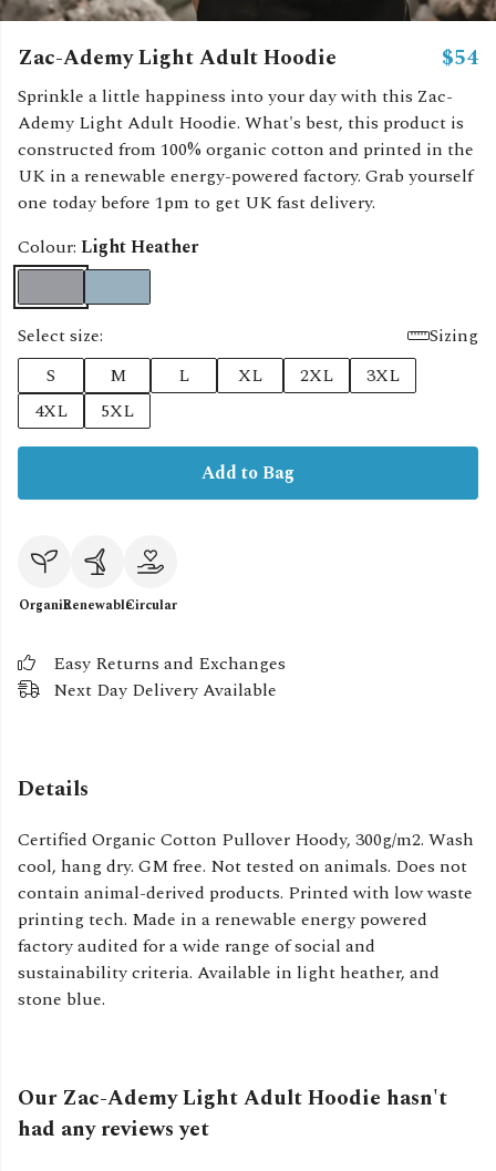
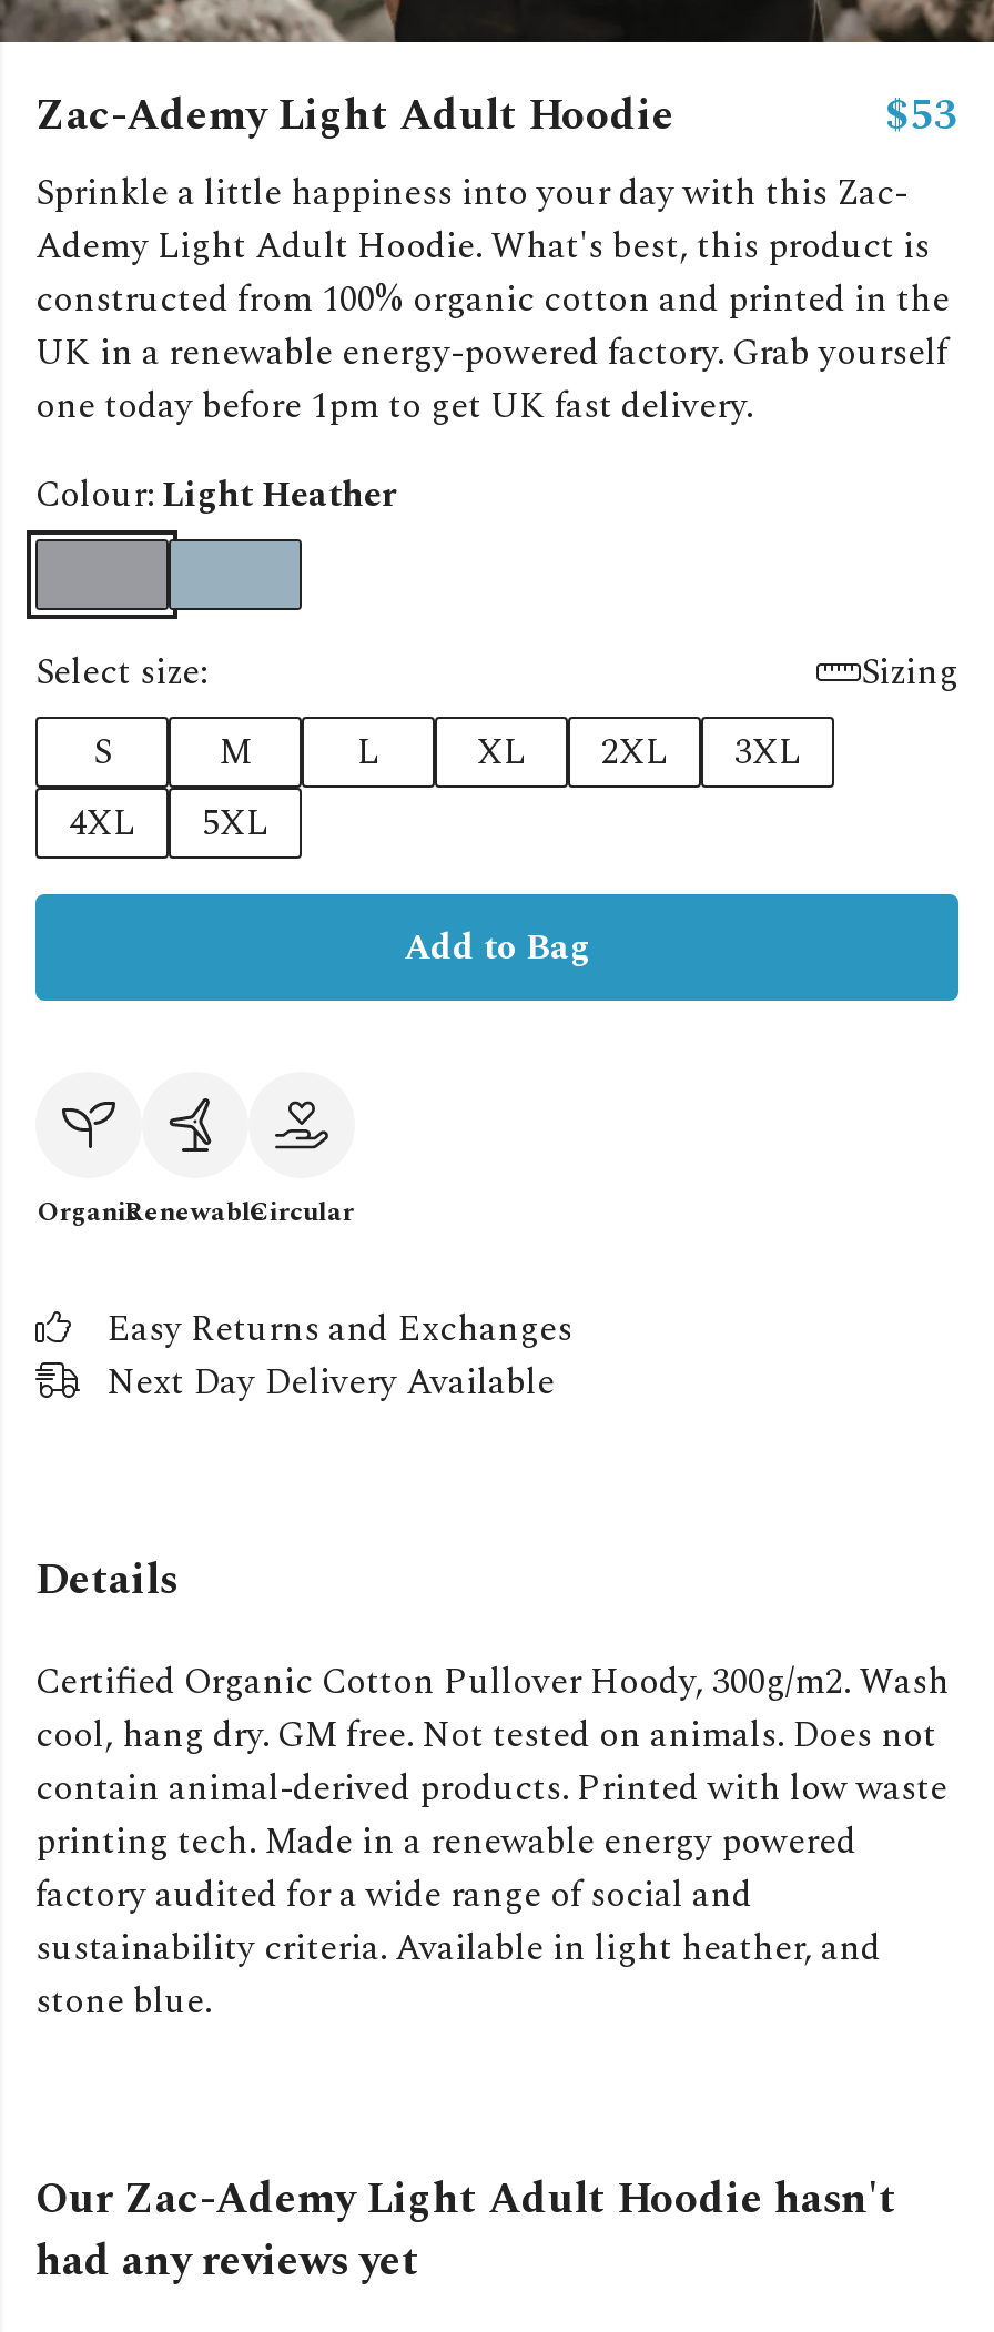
- $54
+ $53
